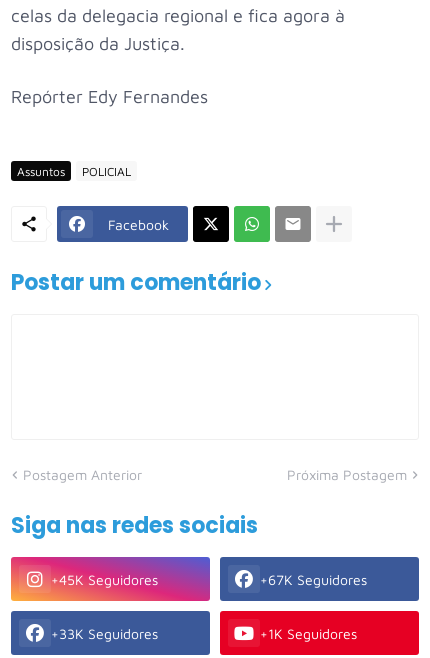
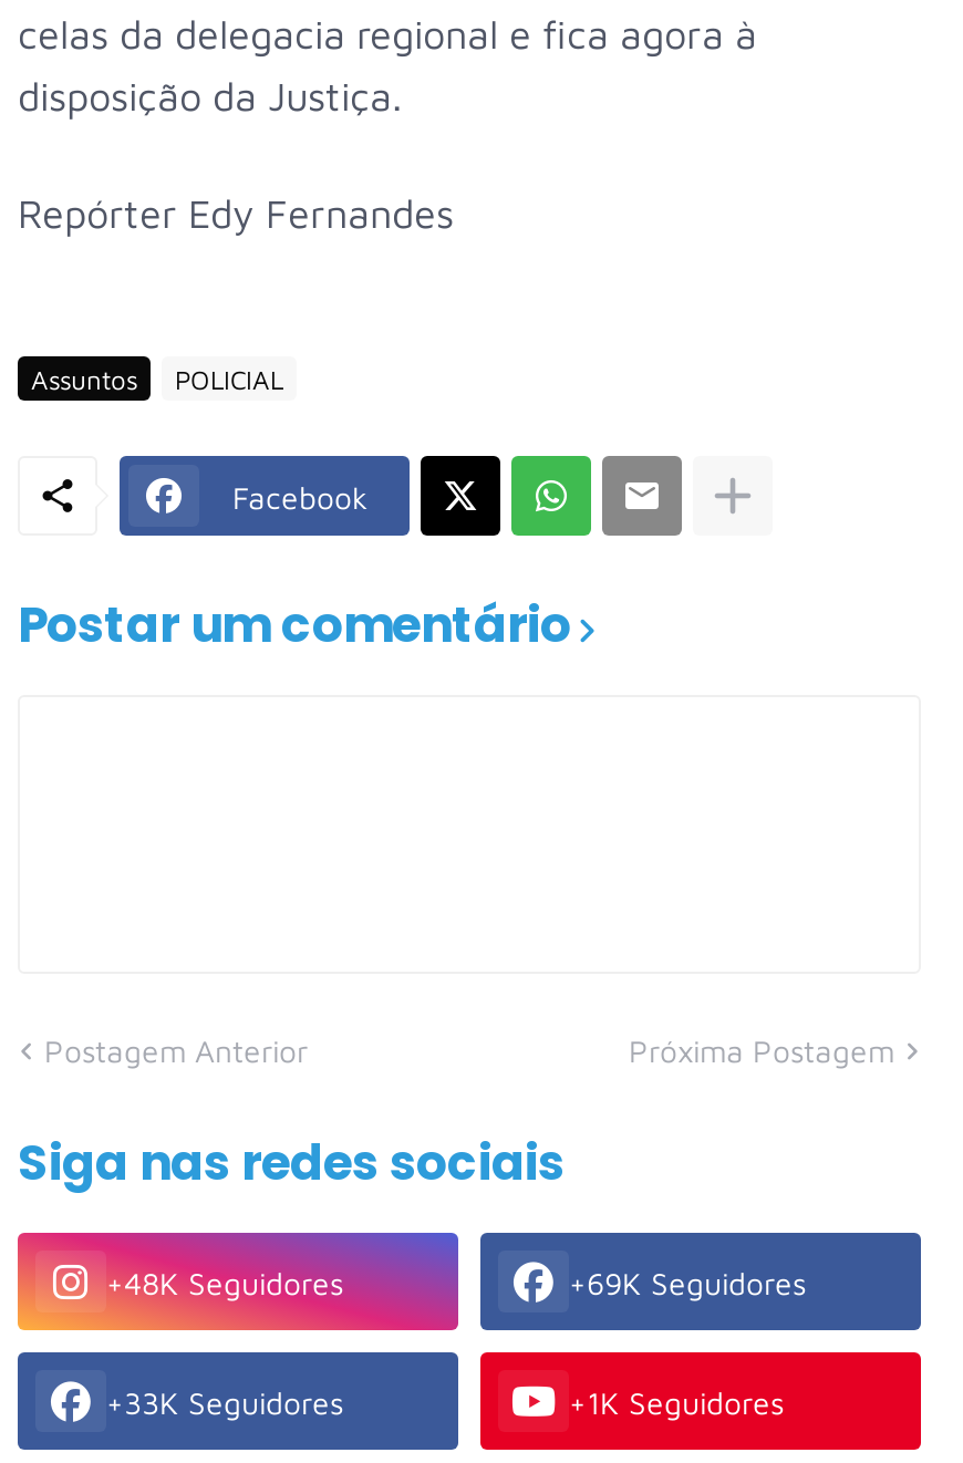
- +45K Seguidores
+ +48K Seguidores

- +67K Seguidores
+ +69K Seguidores
